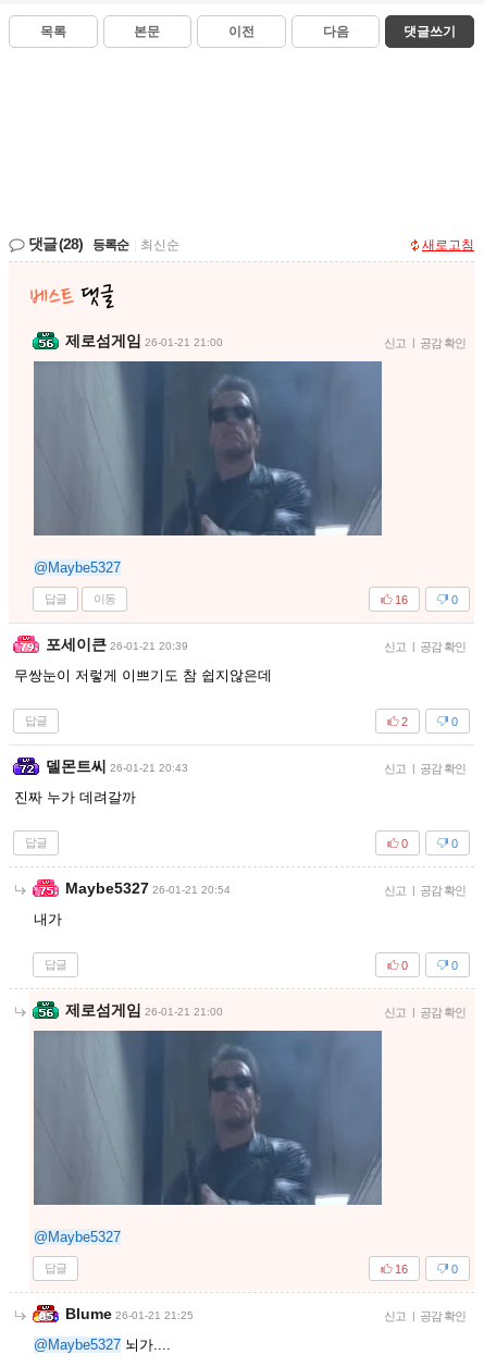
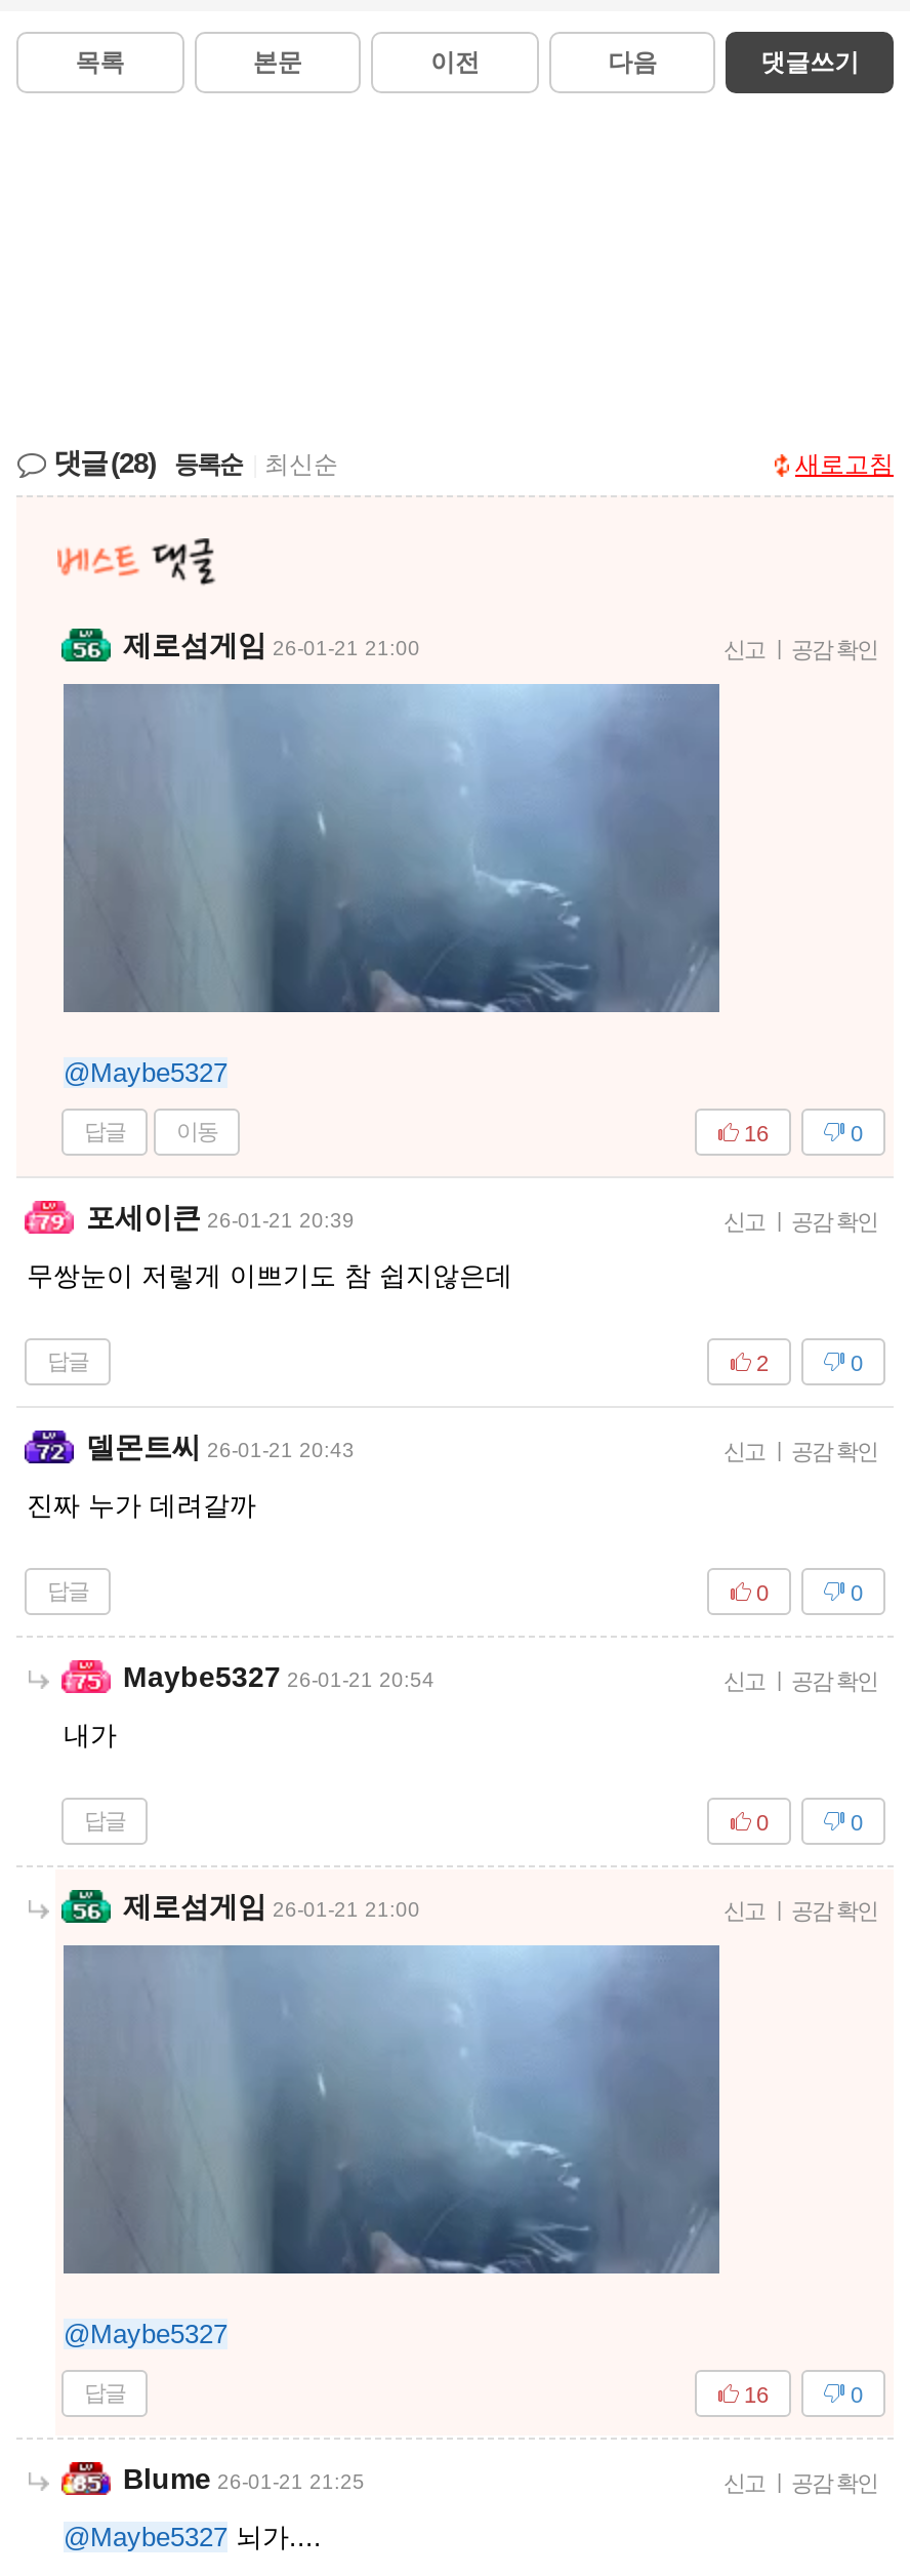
- [image]
+ [image]

- [image]
+ [image]
